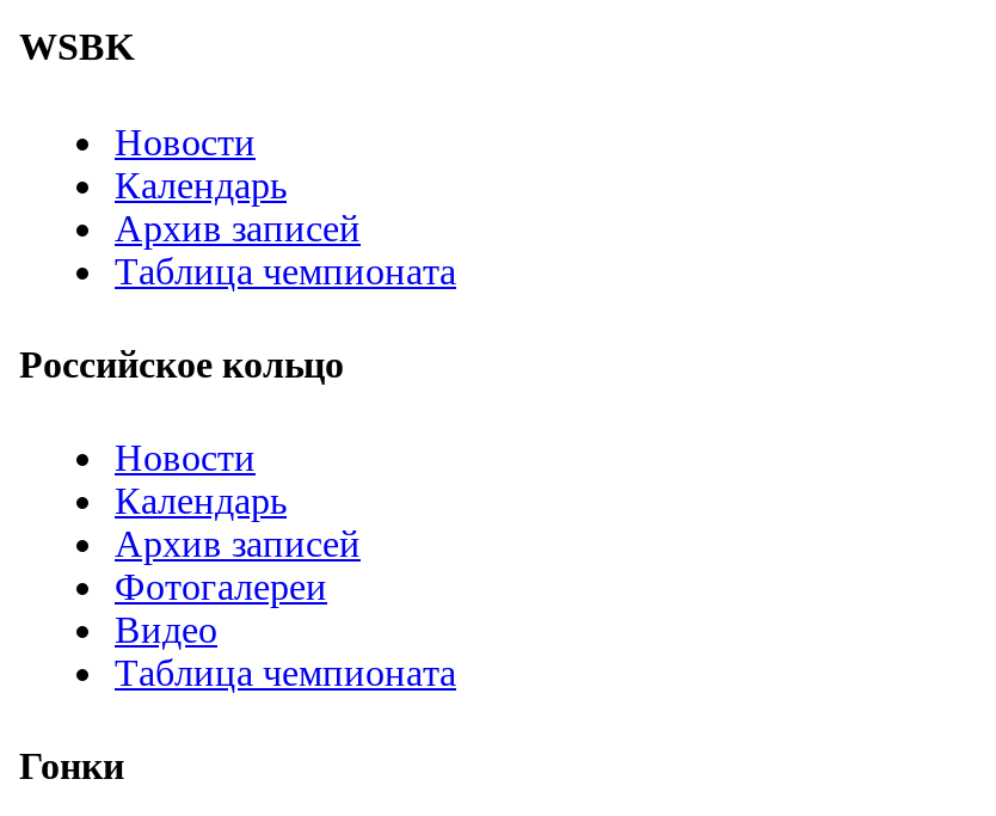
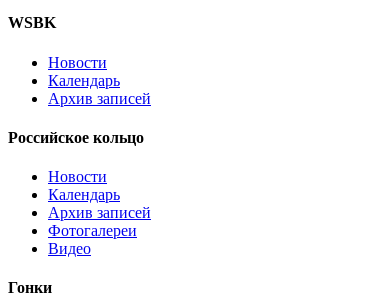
- Таблица чемпионата

- Таблица чемпионата
